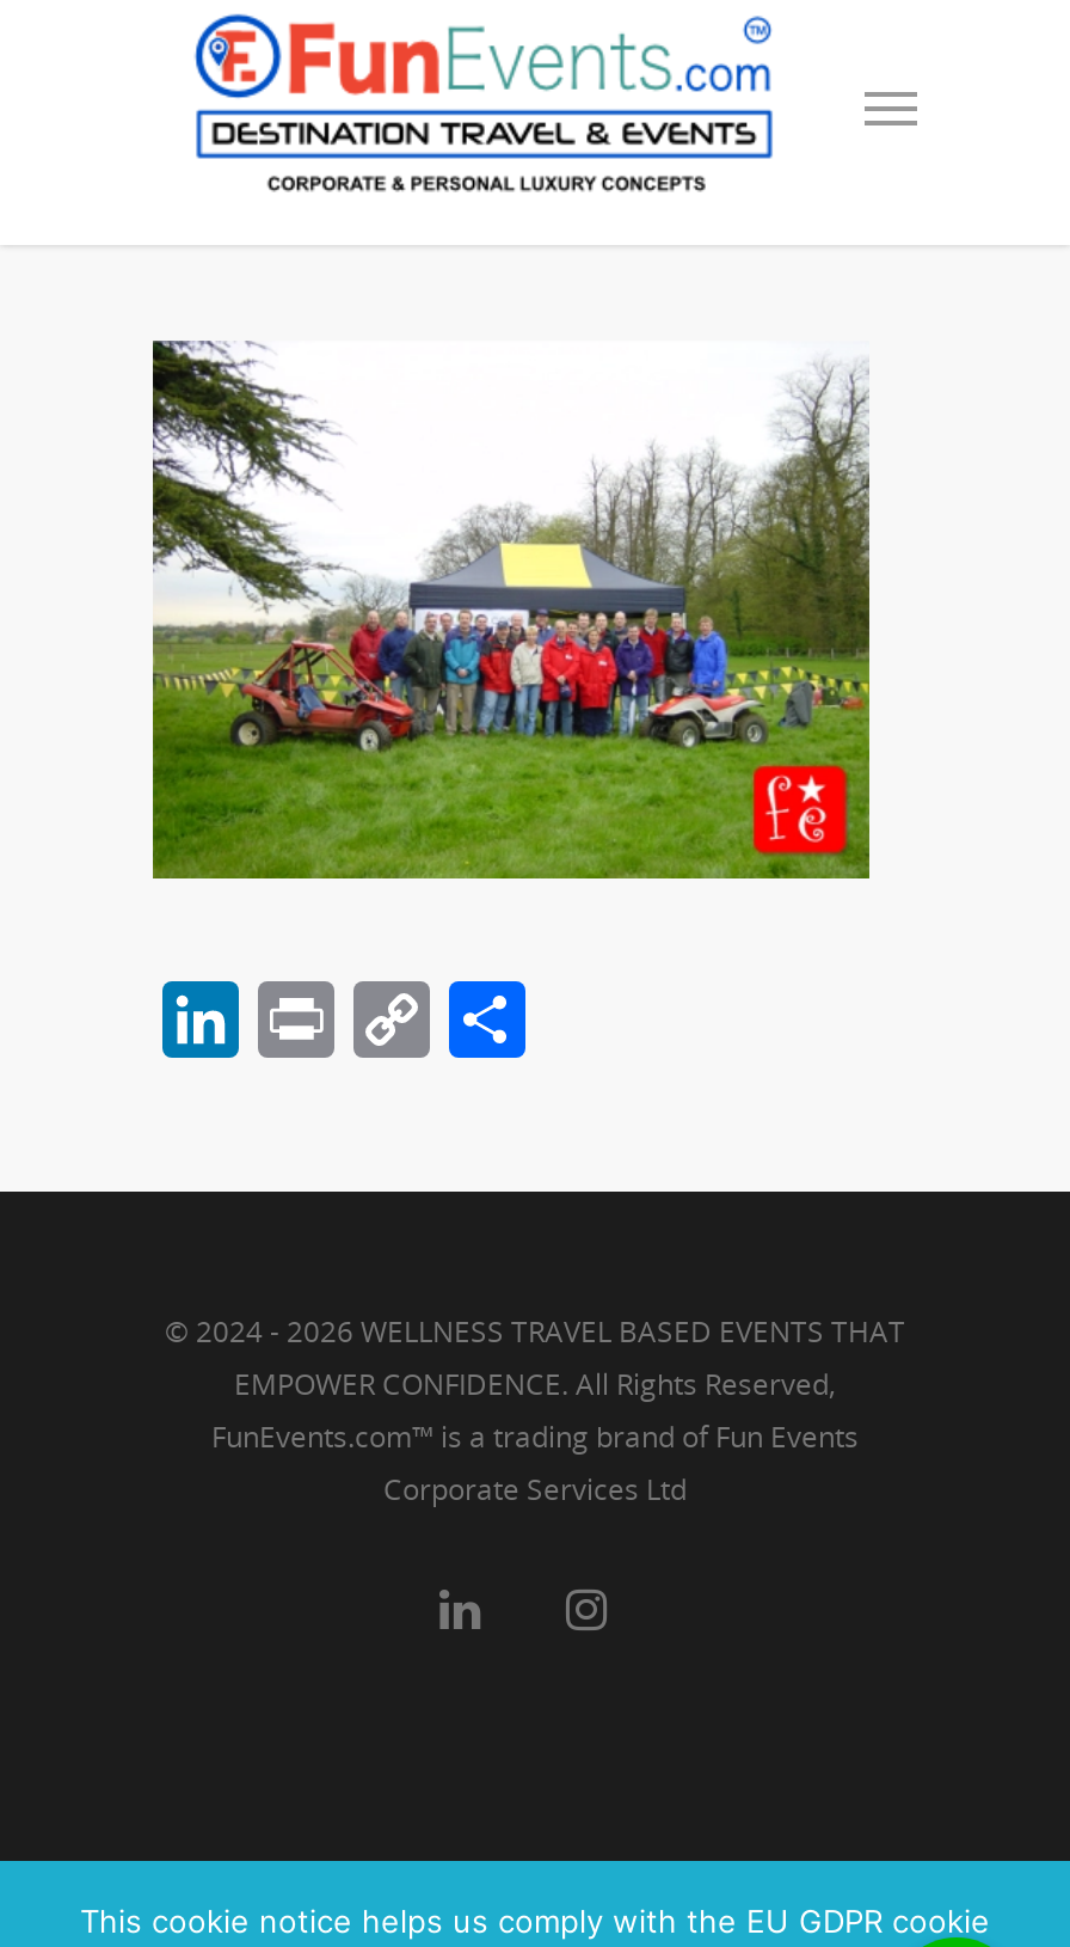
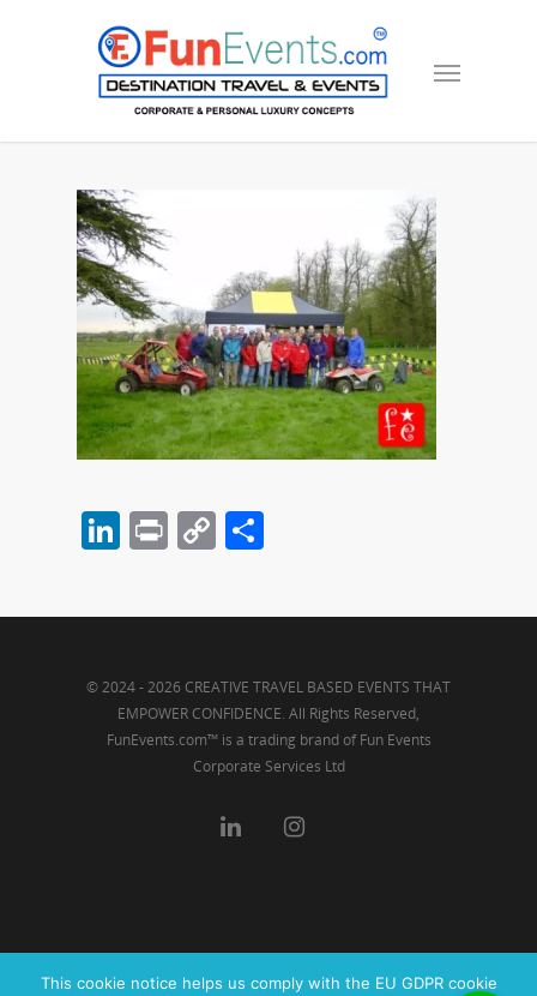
- © 2024 - 2026 WELLNESS TRAVEL BASED EVENTS THAT
+ © 2024 - 2026 CREATIVE TRAVEL BASED EVENTS THAT
